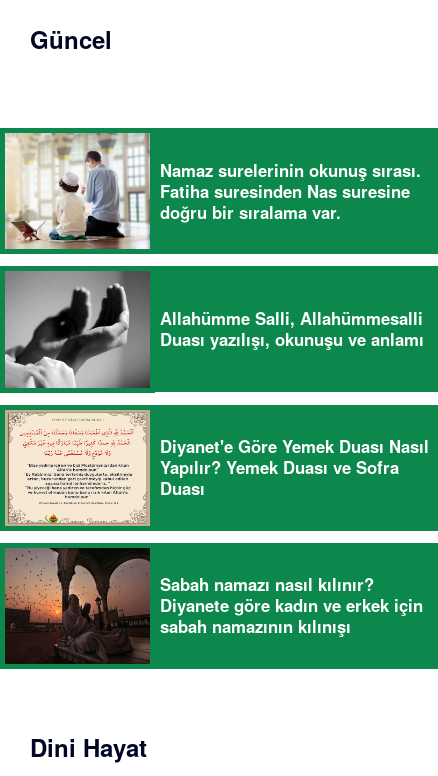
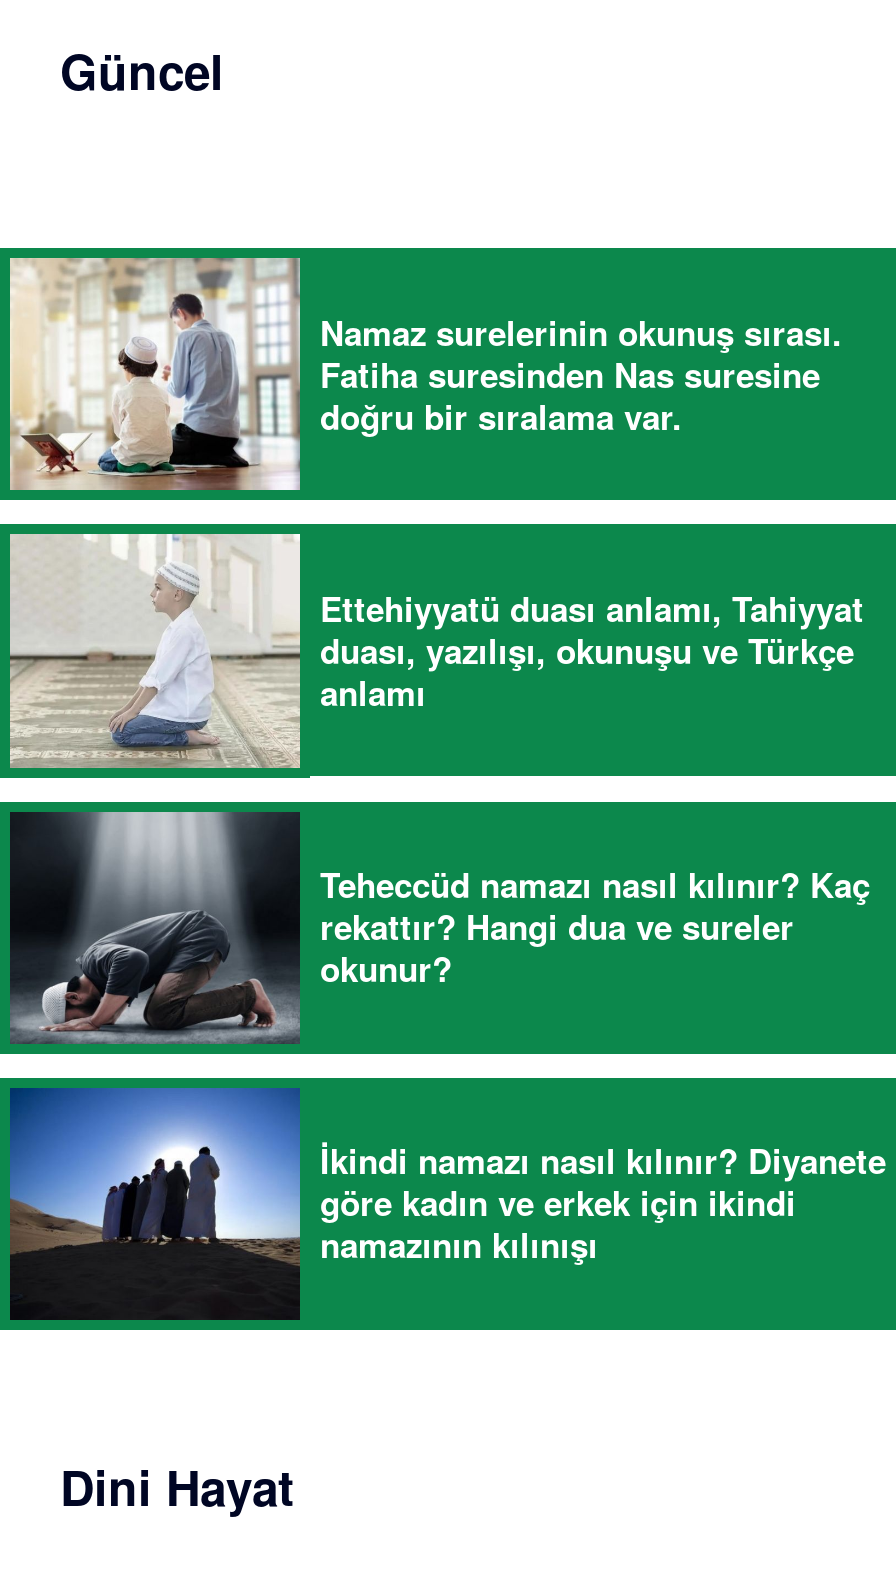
- [image]
- Allahümme Salli, Allahümmesalli
- Duası yazılışı, okunuşu ve anlamı
+ [image]
+ Ettehiyyatü duası anlamı, Tahiyyat
+ duası, yazılışı, okunuşu ve Türkçe
+ anlamı

- [image]
- Diyanet'e Göre Yemek Duası Nasıl
- Yapılır? Yemek Duası ve Sofra
- Duası
+ [image]
+ Teheccüd namazı nasıl kılınır? Kaç
+ rekattır? Hangi dua ve sureler
+ okunur?

- [image]
- Sabah namazı nasıl kılınır?
- Diyanete göre kadın ve erkek için
- sabah namazının kılınışı
+ [image]
+ İkindi namazı nasıl kılınır? Diyanete
+ göre kadın ve erkek için ikindi
+ namazının kılınışı
